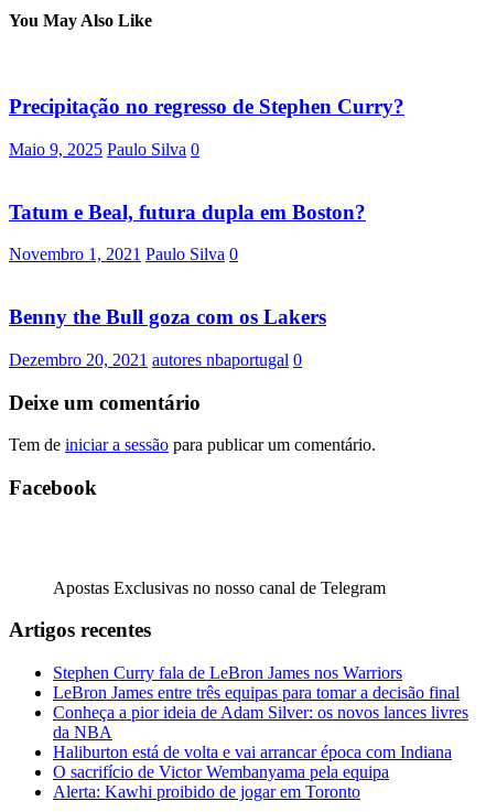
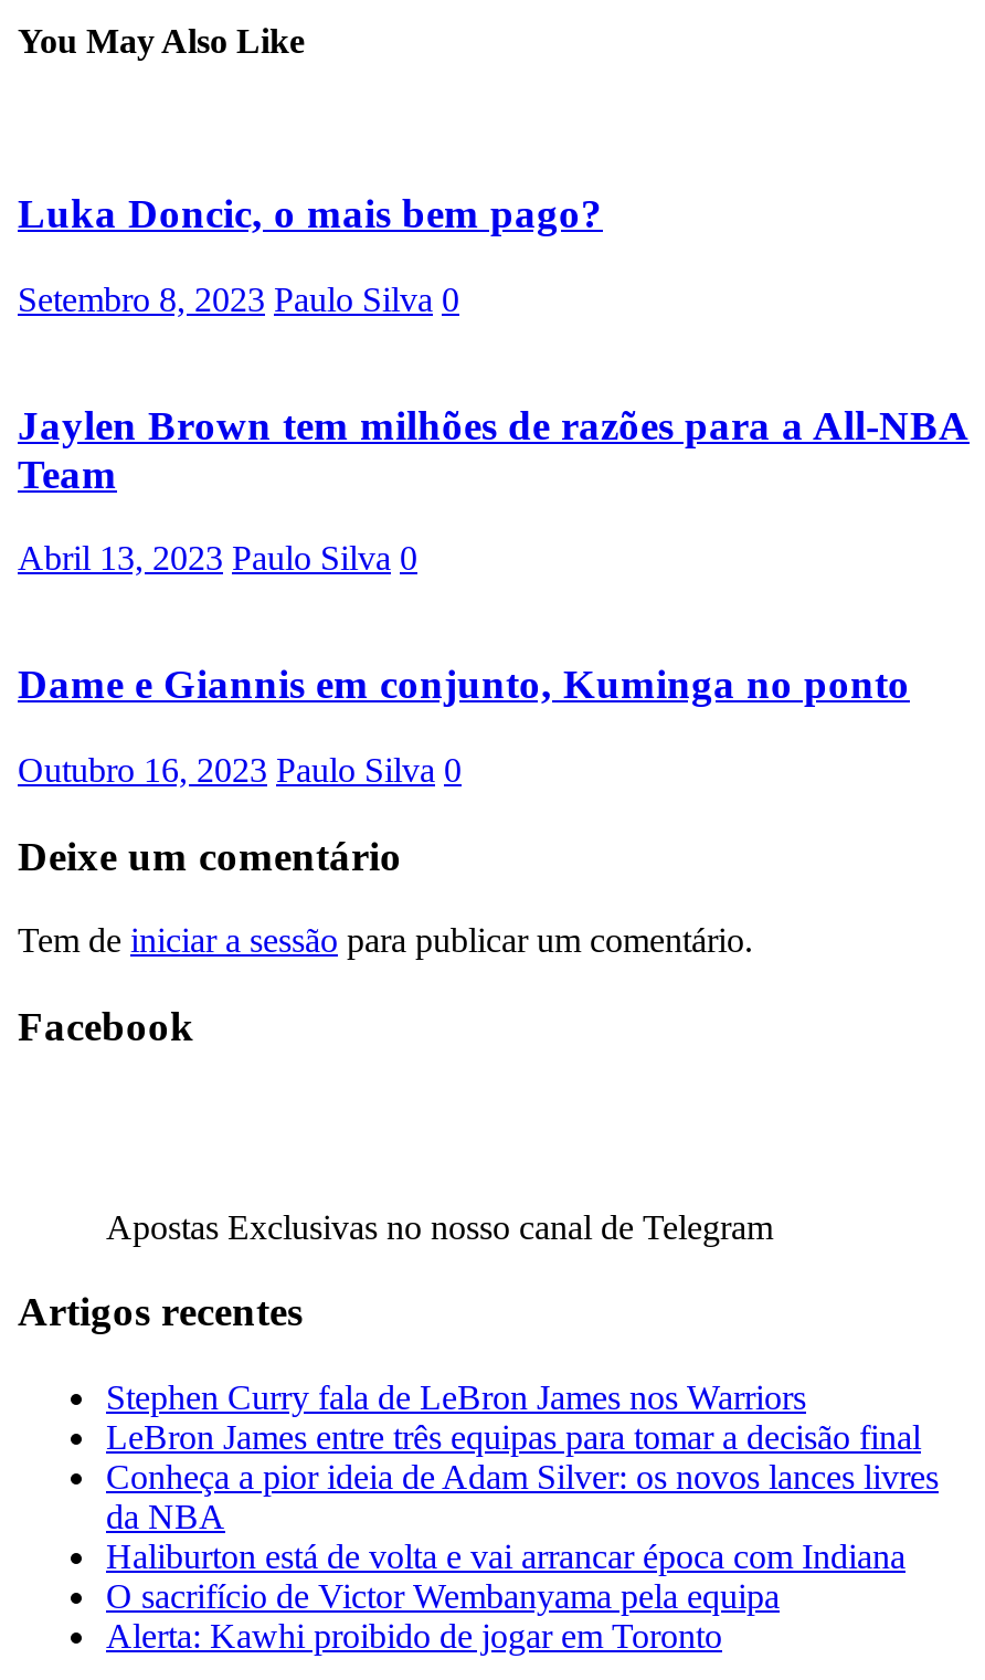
- Precipitação no regresso de Stephen Curry?
+ Luka Doncic, o mais bem pago?

- Maio 9, 2025 Paulo Silva 0
+ Setembro 8, 2023 Paulo Silva 0

- Tatum e Beal, futura dupla em Boston?
+ Jaylen Brown tem milhões de razões para a All-NBA
+ Team

- Novembro 1, 2021 Paulo Silva 0
+ Abril 13, 2023 Paulo Silva 0

- Benny the Bull goza com os Lakers
+ Dame e Giannis em conjunto, Kuminga no ponto

- Dezembro 20, 2021 autores nbaportugal 0
+ Outubro 16, 2023 Paulo Silva 0
